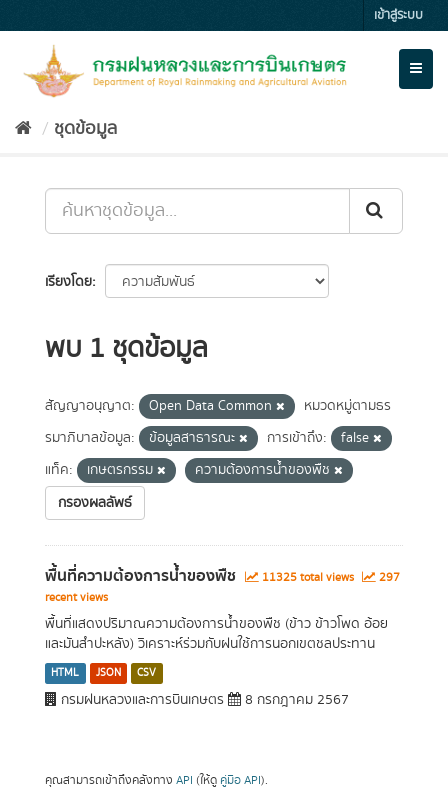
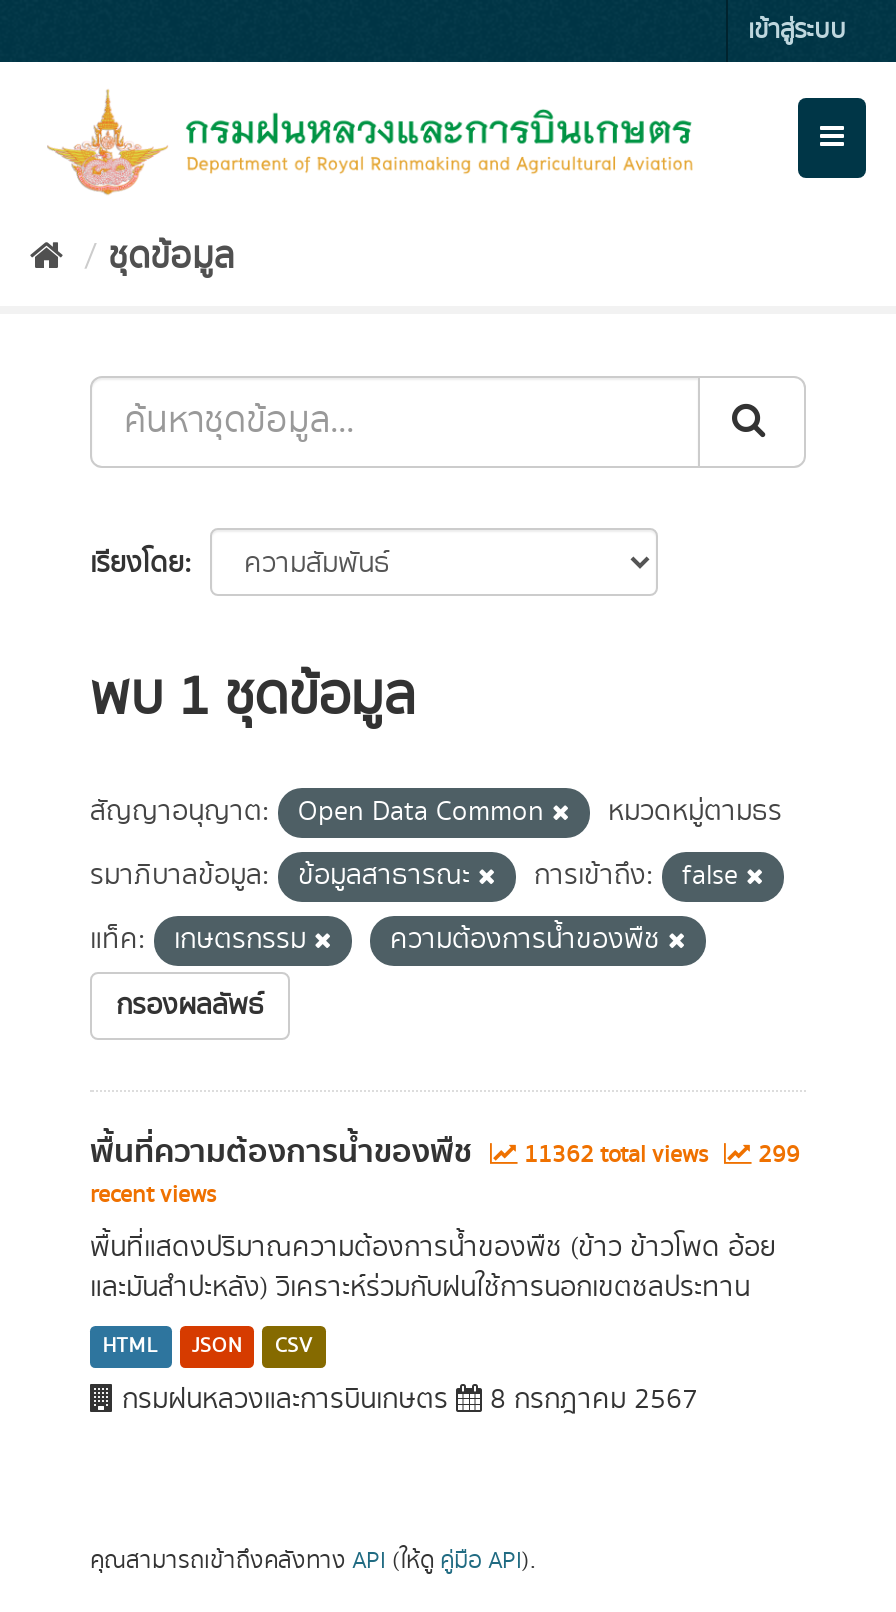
- 11325 total views
+ 11362 total views

- 297
+ 299
